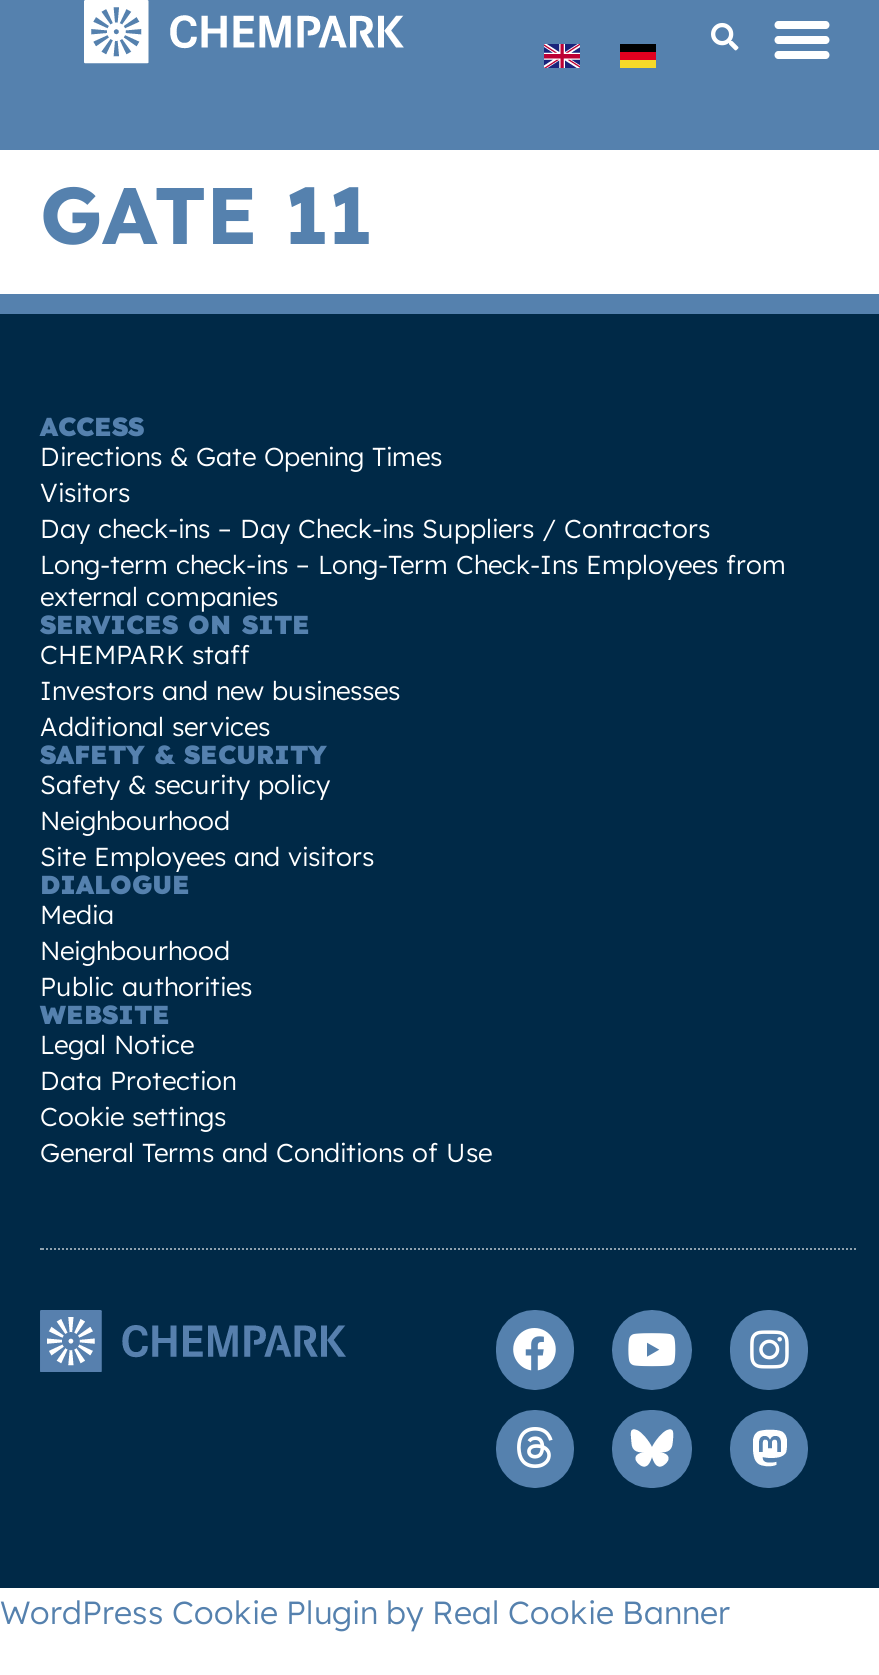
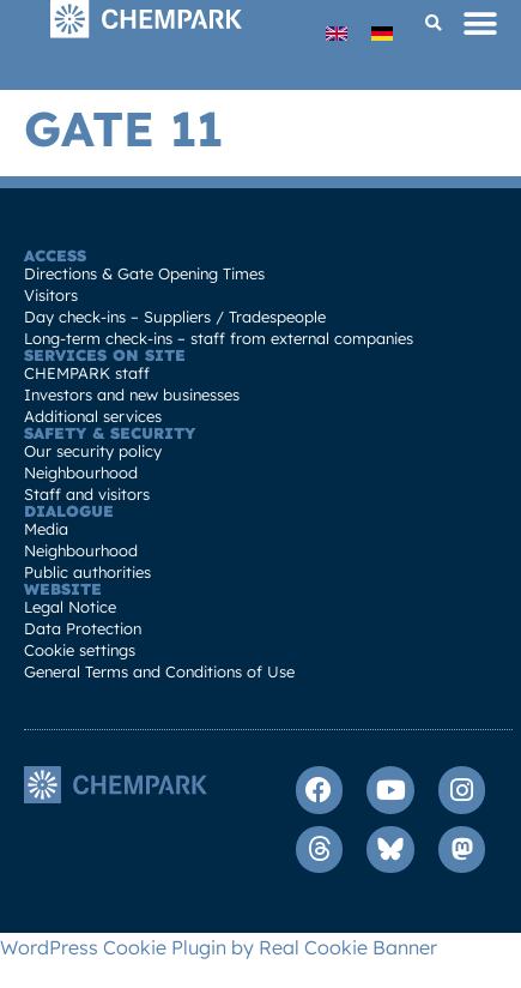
- Day check-ins – Day Check-ins Suppliers / Contractors
- Long-term check-ins – Long-Term Check-Ins Employees from
- external companies
+ Day check-ins – Suppliers / Tradespeople
+ Long-term check-ins – staff from external companies

- Safety & security policy
+ Our security policy

- Site Employees and visitors
+ Staff and visitors
